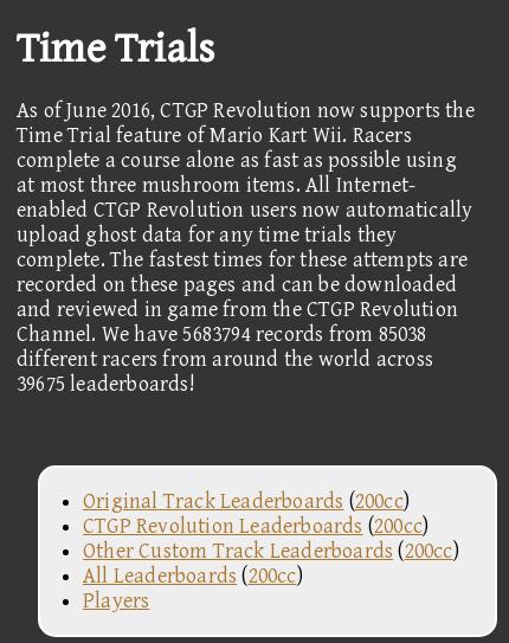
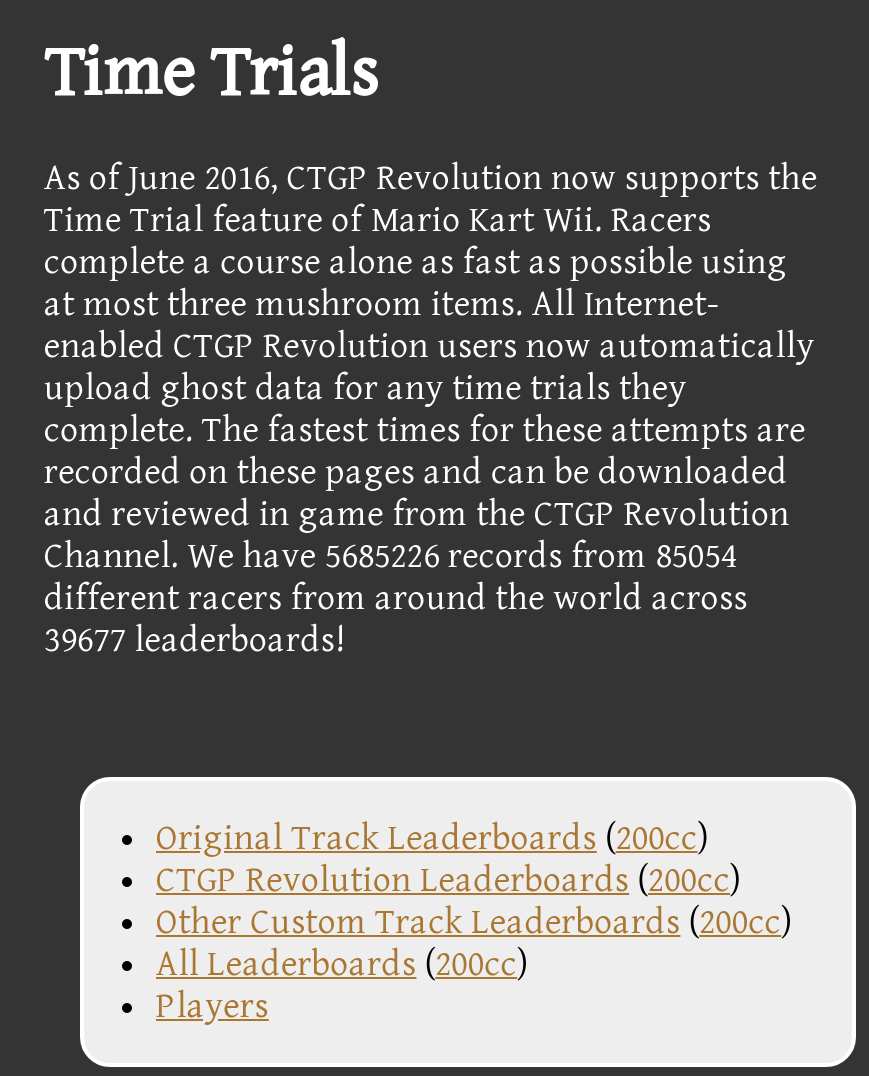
- Channel. We have 5683794 records from 85038
+ Channel. We have 5685226 records from 85054

- 39675 leaderboards!
+ 39677 leaderboards!
